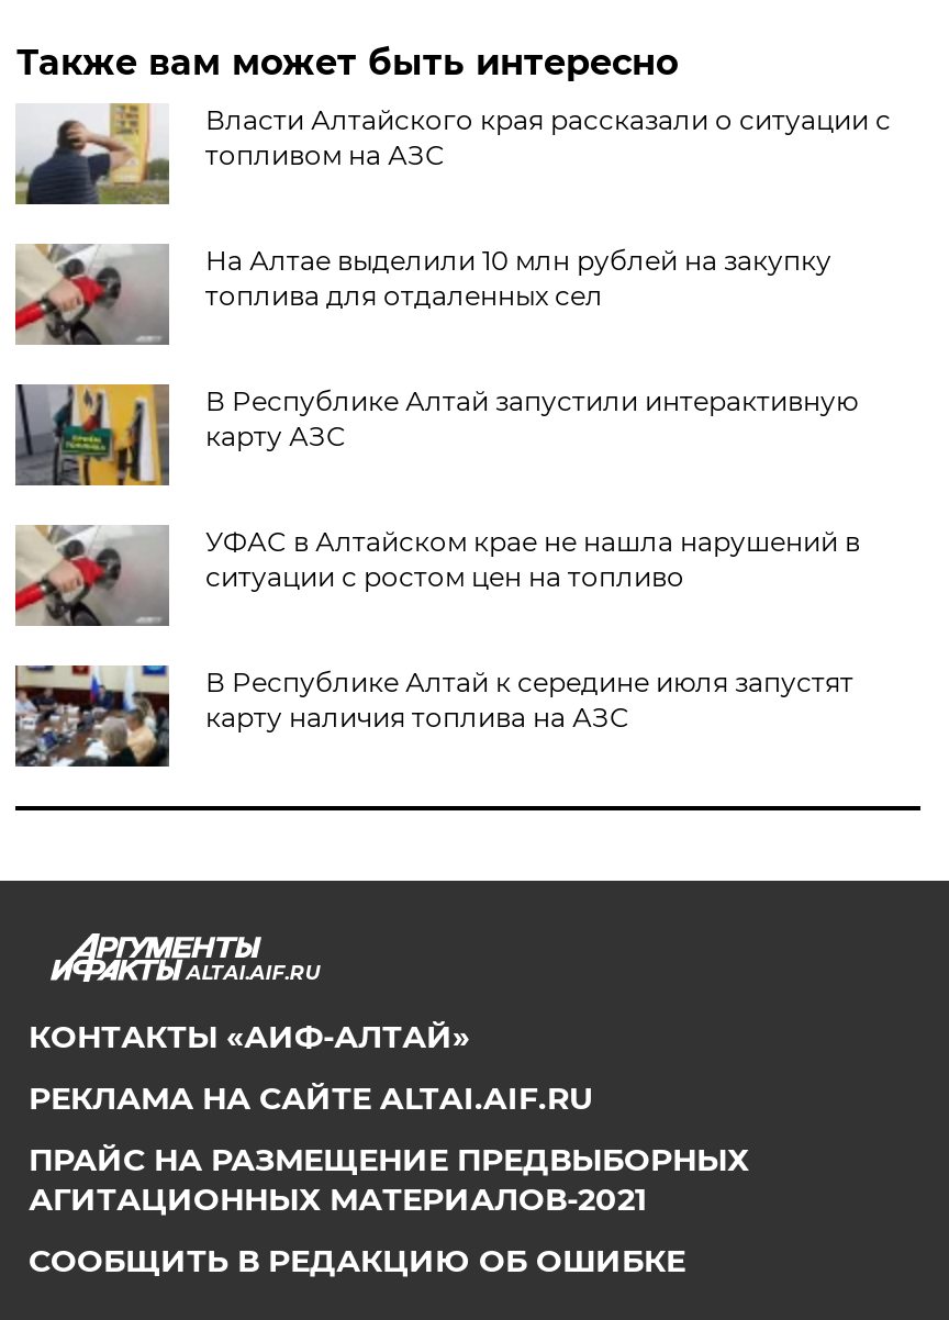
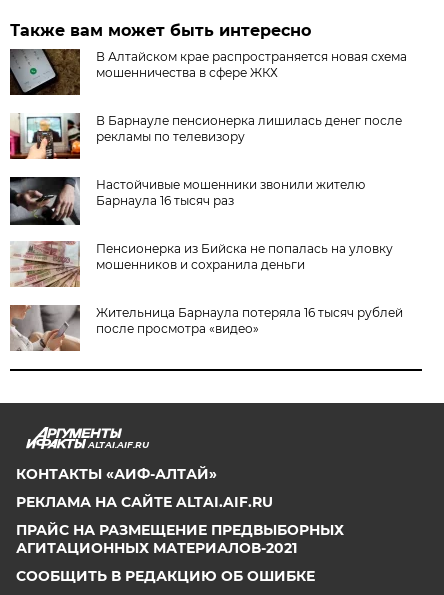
- [image]
- Власти Алтайского края рассказали о ситуации с
- топливом на АЗС
+ [image]
+ В Алтайском крае распространяется новая схема
+ мошенничества в сфере ЖКХ

- [image]
- На Алтае выделили 10 млн рублей на закупку
- топлива для отдаленных сел
+ [image]
+ В Барнауле пенсионерка лишилась денег после
+ рекламы по телевизору

- [image]
- В Республике Алтай запустили интерактивную
- карту АЗС
+ [image]
+ Настойчивые мошенники звонили жителю
+ Барнаула 16 тысяч раз

- [image]
- УФАС в Алтайском крае не нашла нарушений в
- ситуации с ростом цен на топливо
+ [image]
+ Пенсионерка из Бийска не попалась на уловку
+ мошенников и сохранила деньги

- [image]
- В Республике Алтай к середине июля запустят
- карту наличия топлива на АЗС
+ [image]
+ Жительница Барнаула потеряла 16 тысяч рублей
+ после просмотра «видео»
